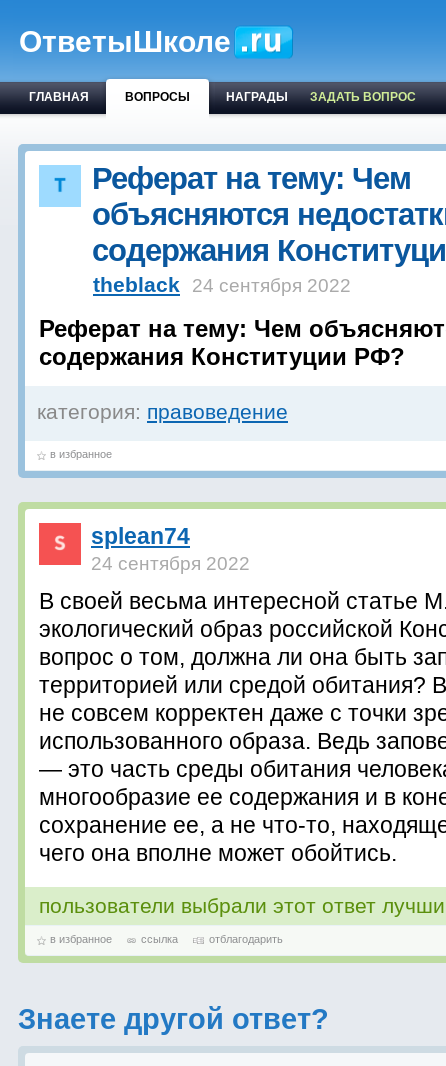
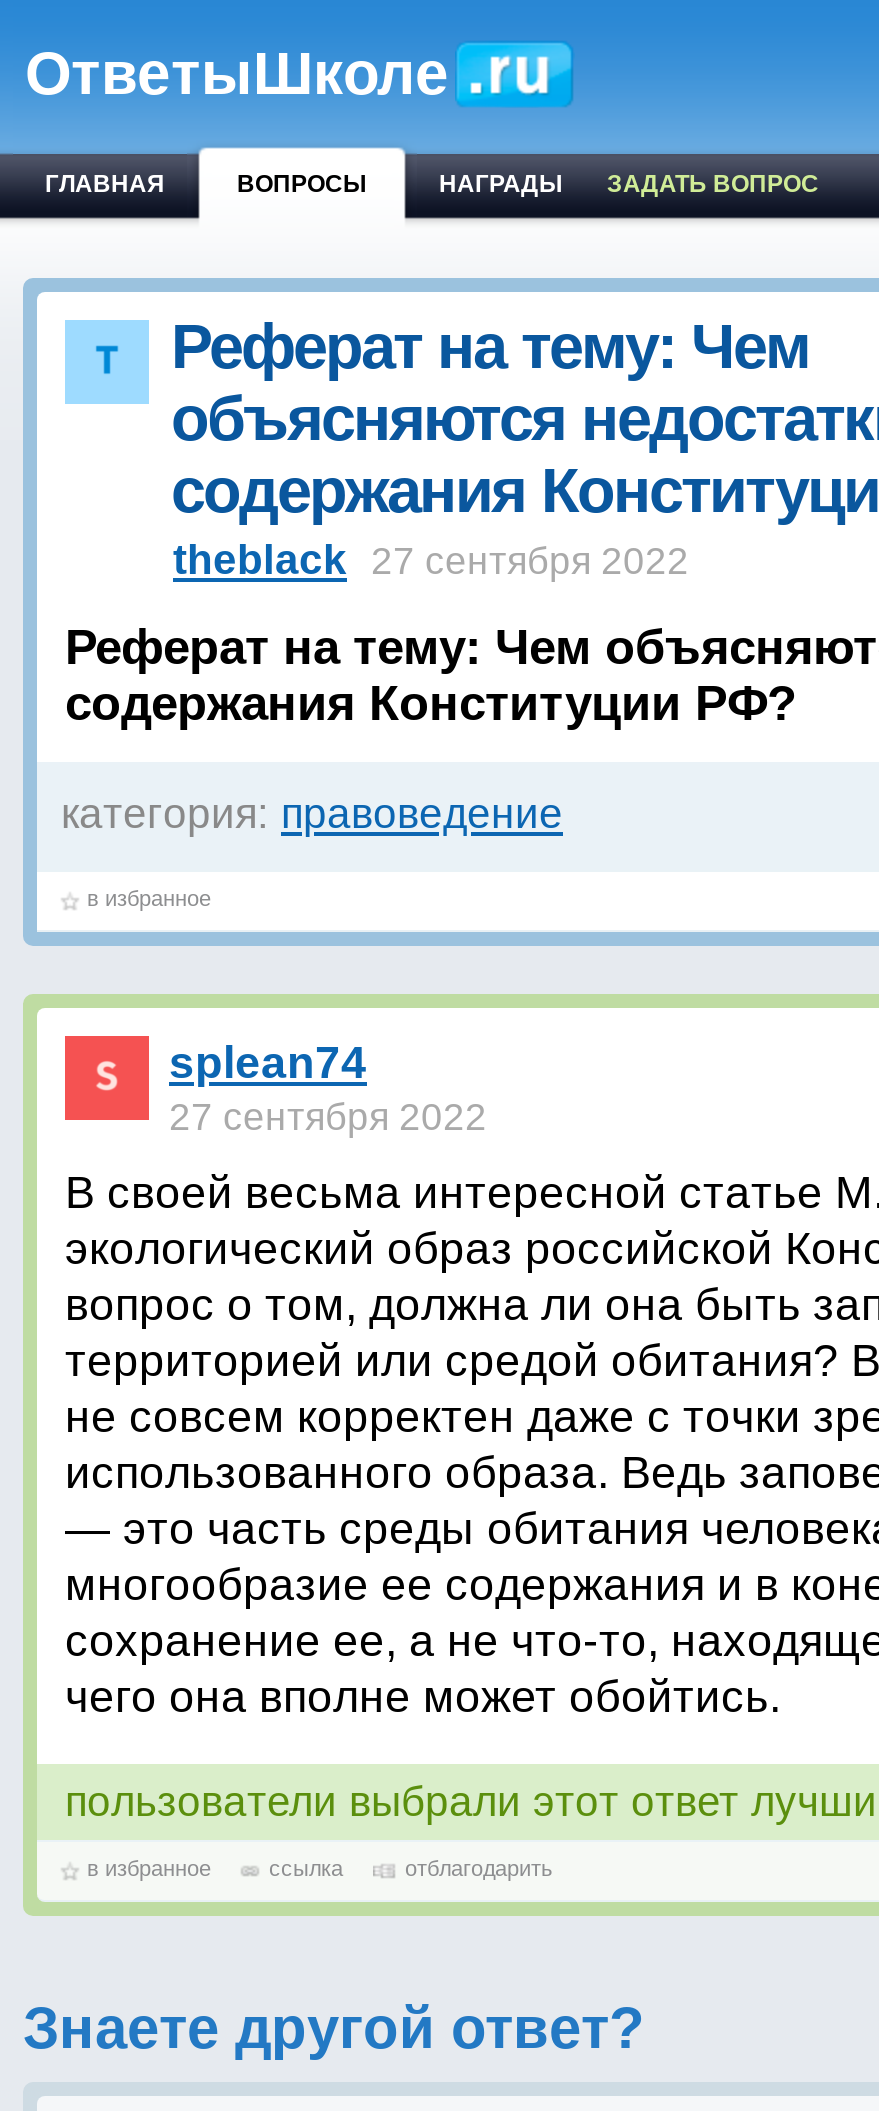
- theblack 24 сентября 2022
+ theblack 27 сентября 2022

- 24 сентября 2022
+ 27 сентября 2022
